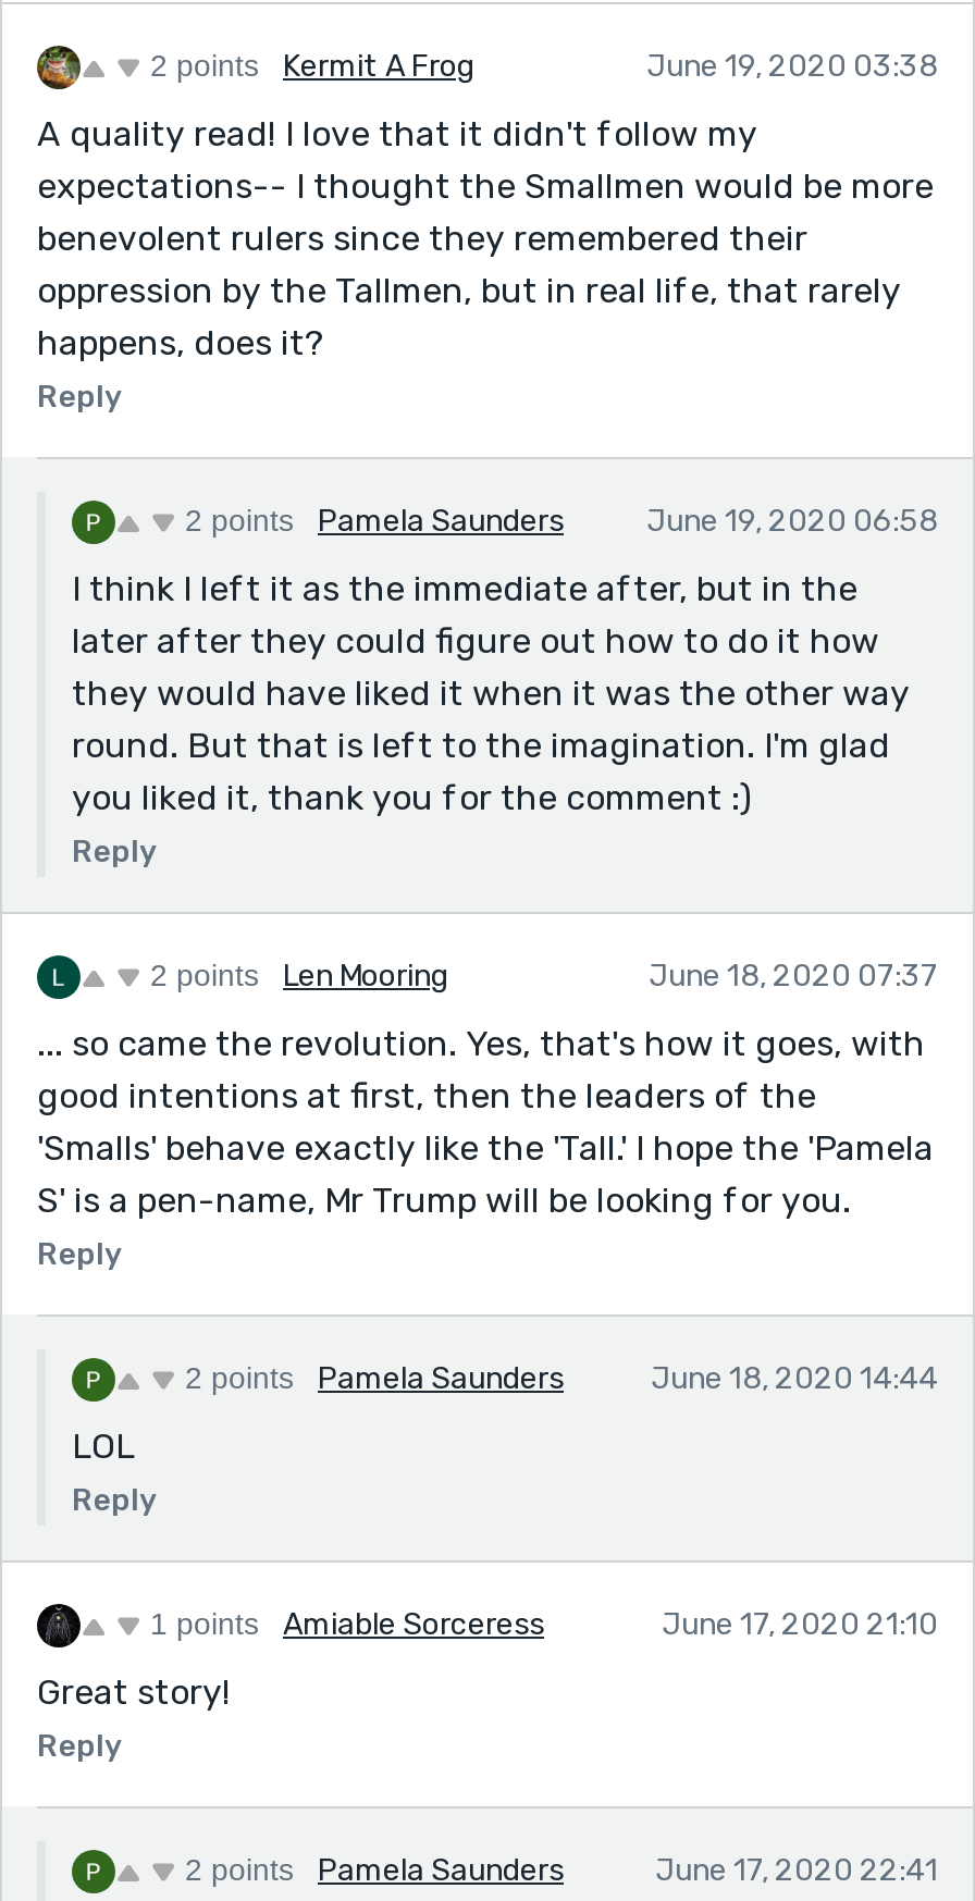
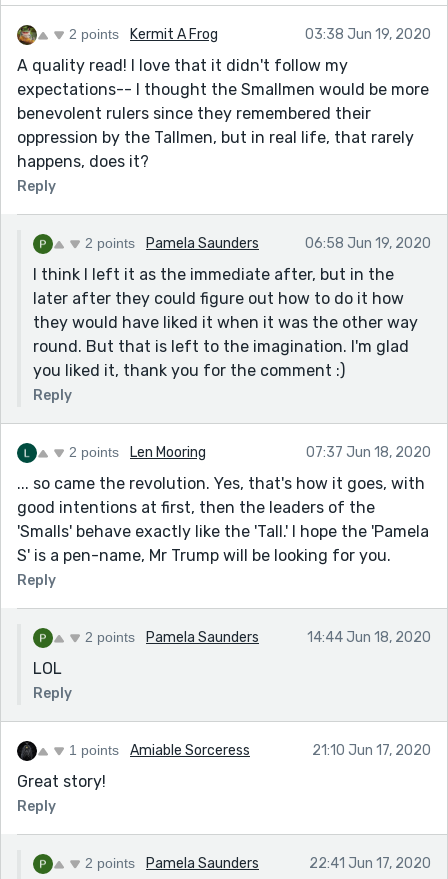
- June 19, 2020 03:38
+ 03:38 Jun 19, 2020

- June 19, 2020 06:58
+ 06:58 Jun 19, 2020

- June 18, 2020 07:37
+ 07:37 Jun 18, 2020

- June 18, 2020 14:44
+ 14:44 Jun 18, 2020

- June 17, 2020 21:10
+ 21:10 Jun 17, 2020

- June 17, 2020 22:41
+ 22:41 Jun 17, 2020
